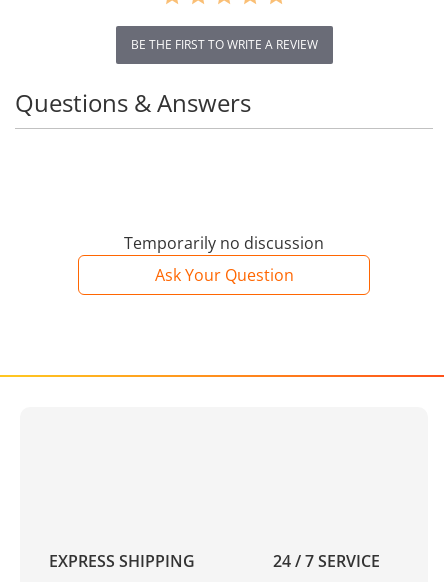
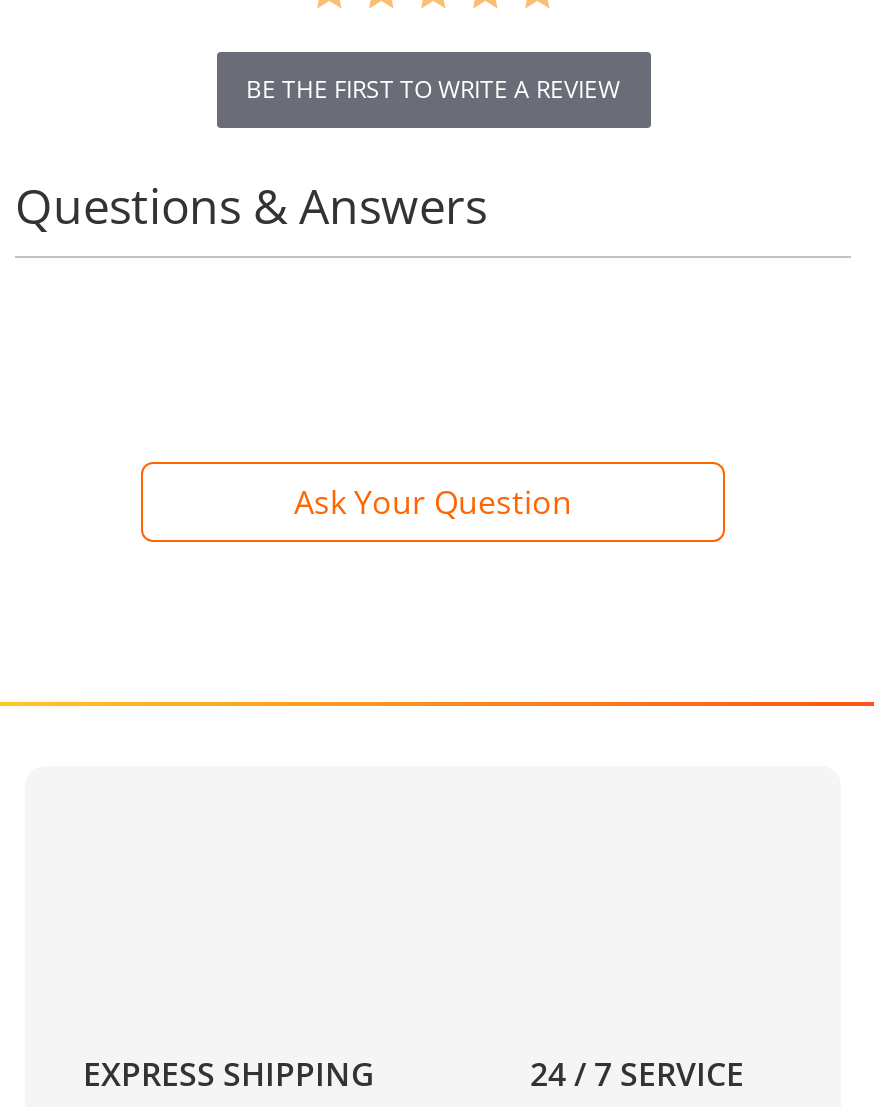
- Temporarily no discussion
